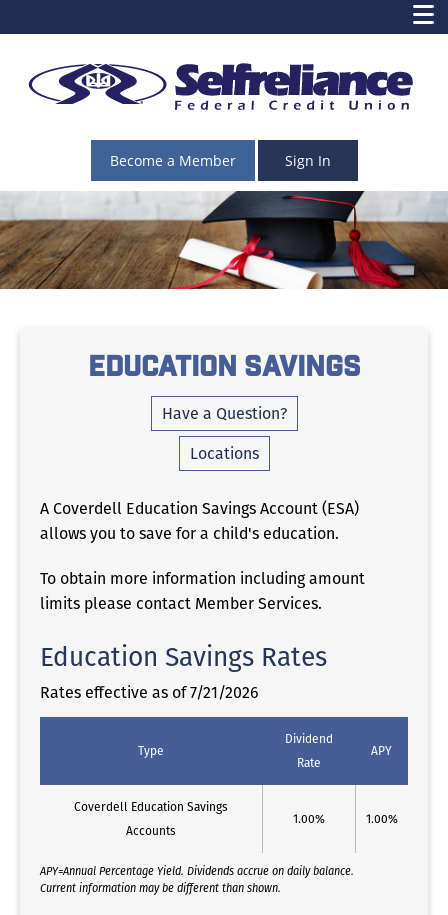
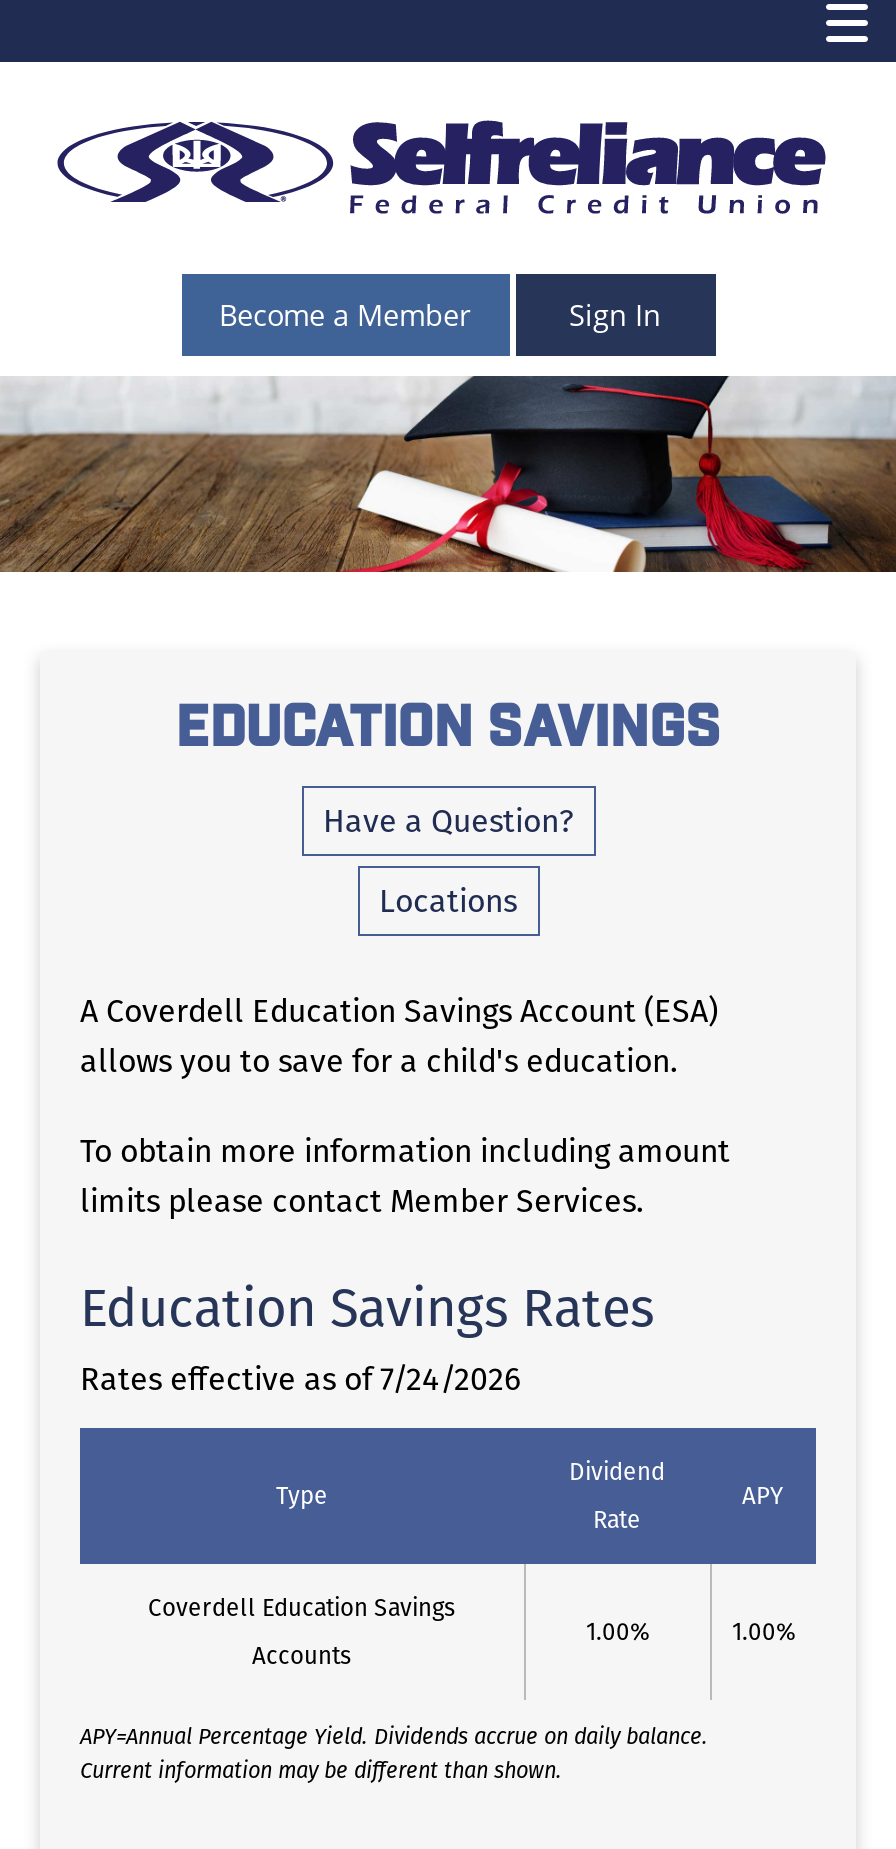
- Rates effective as of 7/21/2026
+ Rates effective as of 7/24/2026
